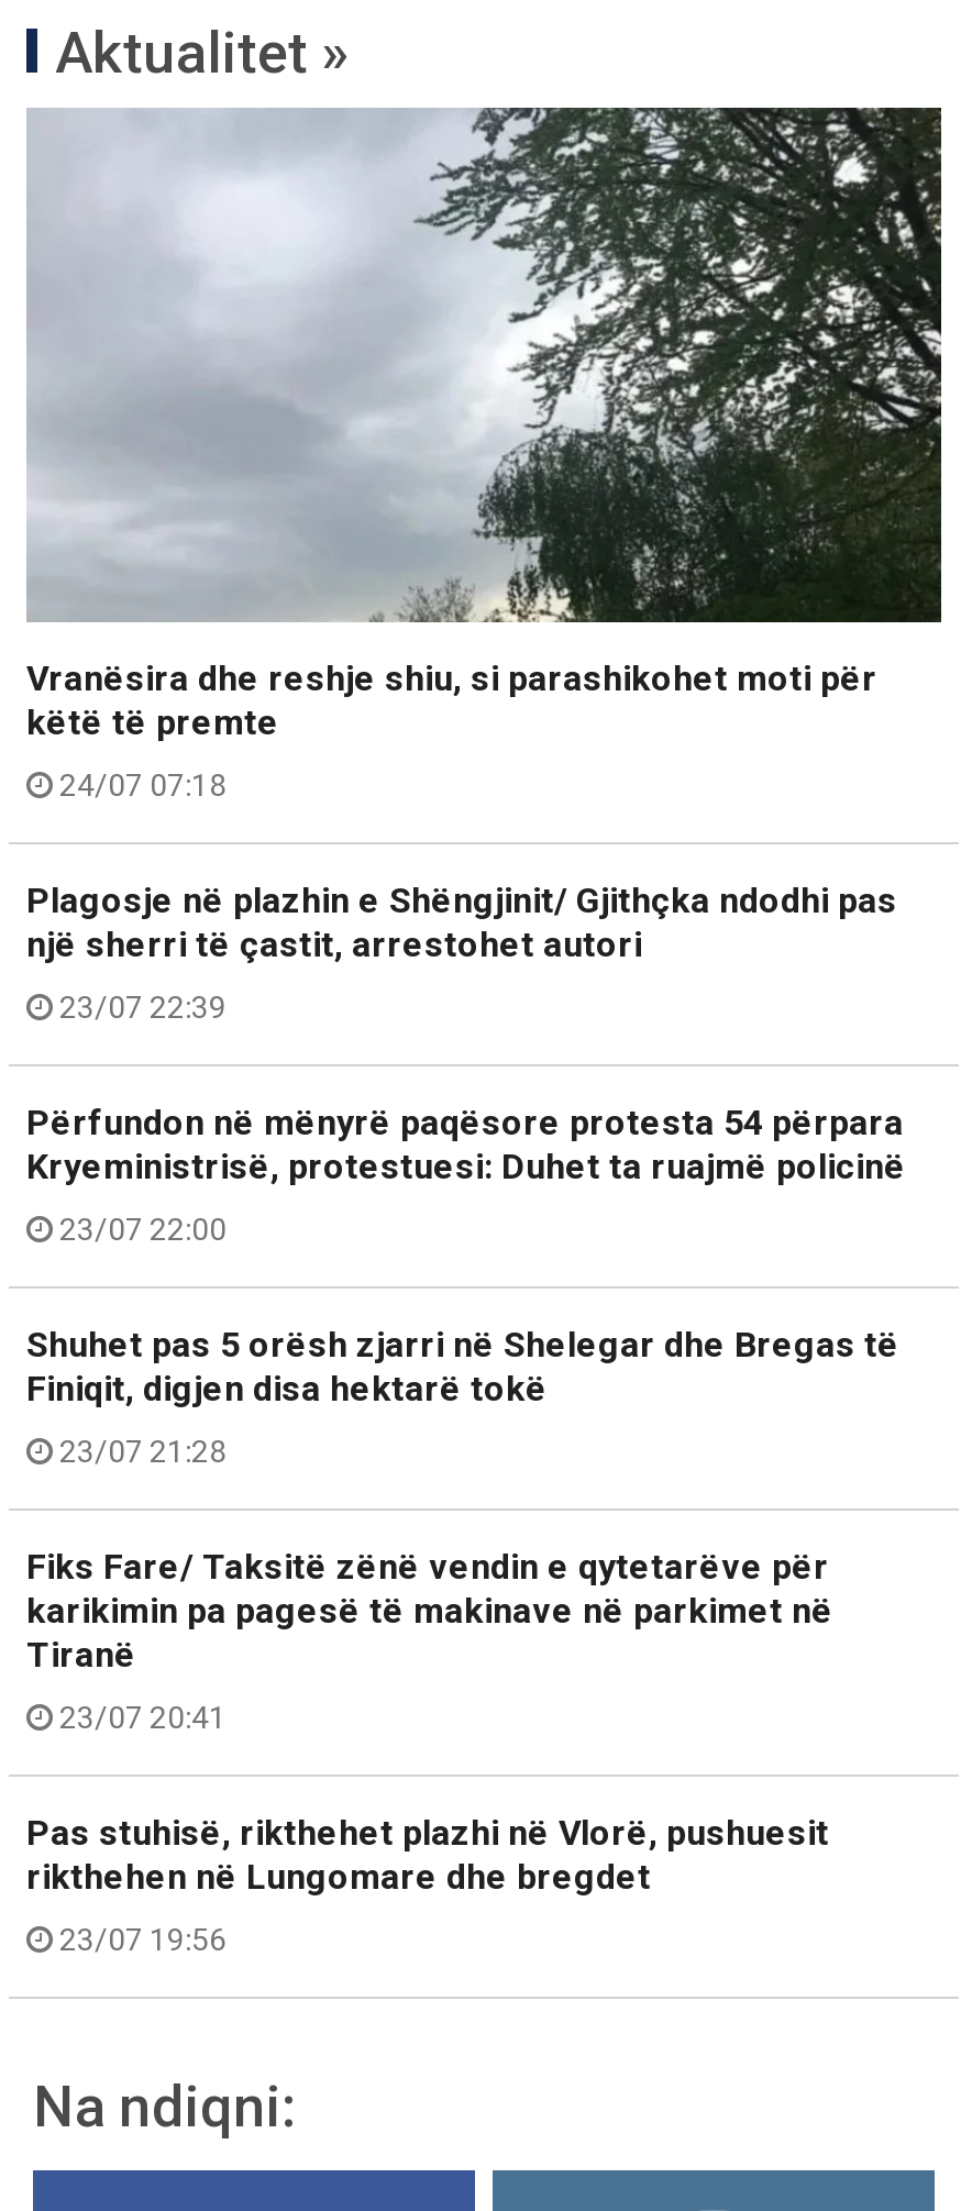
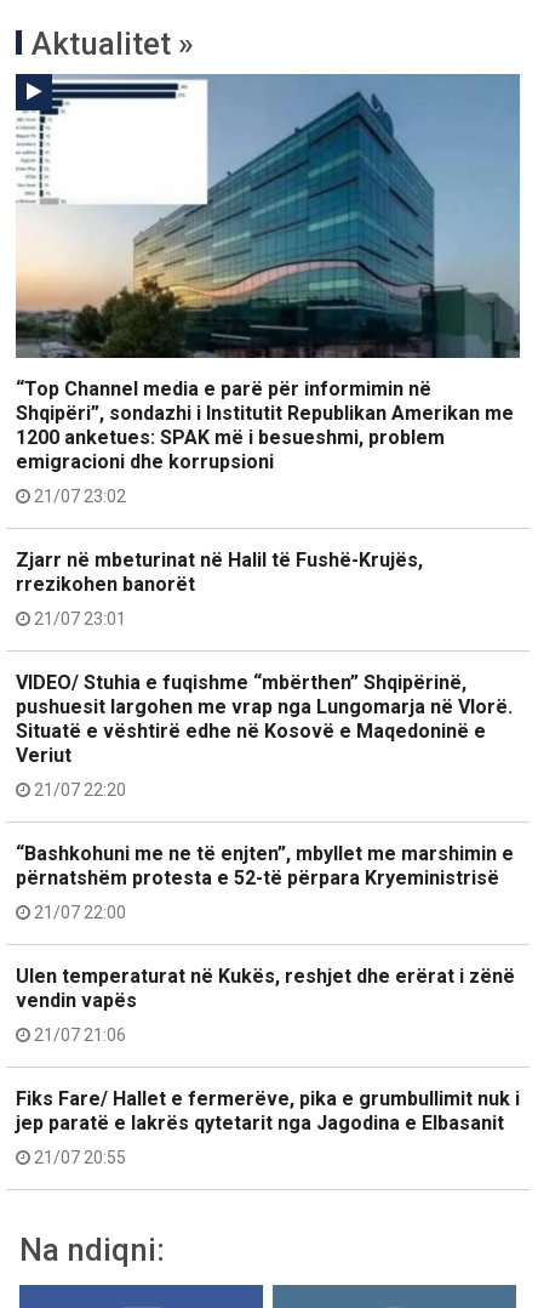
- [image]
+ [image]

- Vranësira dhe reshje shiu, si parashikohet moti për
- këtë të premte
+ “Top Channel media e parë për informimin në
+ Shqipëri”, sondazhi i Institutit Republikan Amerikan me
+ 1200 anketues: SPAK më i besueshmi, problem
+ emigracioni dhe korrupsioni

- 24/07 07:18
+ 21/07 23:02

- Plagosje në plazhin e Shëngjinit/ Gjithçka ndodhi pas
- një sherri të çastit, arrestohet autori
+ Zjarr në mbeturinat në Halil të Fushë-Krujës,
+ rrezikohen banorët

- 23/07 22:39
+ 21/07 23:01

- Përfundon në mënyrë paqësore protesta 54 përpara
- Kryeministrisë, protestuesi: Duhet ta ruajmë policinë
+ VIDEO/ Stuhia e fuqishme “mbërthen” Shqipërinë,
+ pushuesit largohen me vrap nga Lungomarja në Vlorë.
+ Situatë e vështirë edhe në Kosovë e Maqedoninë e
+ Veriut

- 23/07 22:00
+ 21/07 22:20

- Shuhet pas 5 orësh zjarri në Shelegar dhe Bregas të
- Finiqit, digjen disa hektarë tokë
+ “Bashkohuni me ne të enjten”, mbyllet me marshimin e
+ përnatshëm protesta e 52-të përpara Kryeministrisë

- 23/07 21:28
+ 21/07 22:00

- Fiks Fare/ Taksitë zënë vendin e qytetarëve për
- karikimin pa pagesë të makinave në parkimet në
- Tiranë
+ Ulen temperaturat në Kukës, reshjet dhe erërat i zënë
+ vendin vapës

- 23/07 20:41
+ 21/07 21:06

- Pas stuhisë, rikthehet plazhi në Vlorë, pushuesit
- rikthehen në Lungomare dhe bregdet
+ Fiks Fare/ Hallet e fermerëve, pika e grumbullimit nuk i
+ jep paratë e lakrës qytetarit nga Jagodina e Elbasanit

- 23/07 19:56
+ 21/07 20:55
